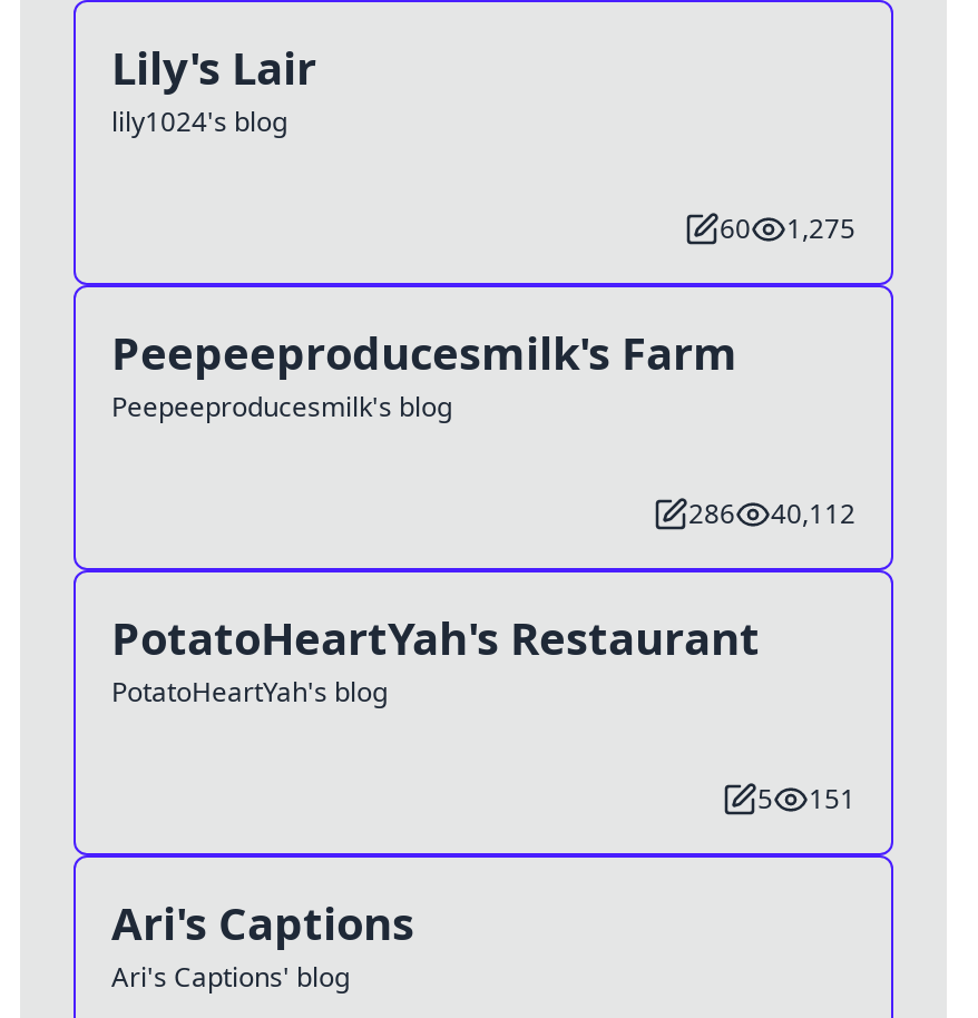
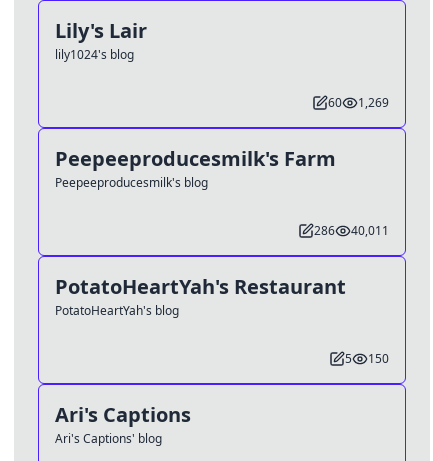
- 60 1,275
+ 60 1,269

- 286 40,112
+ 286 40,011

- 5 151
+ 5 150
